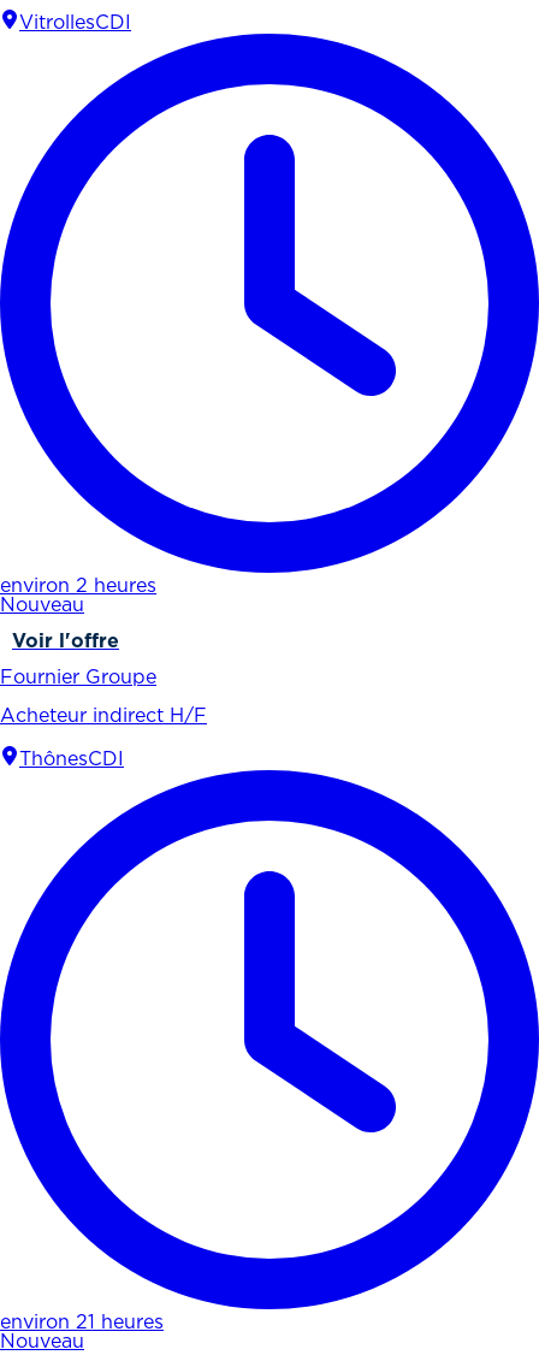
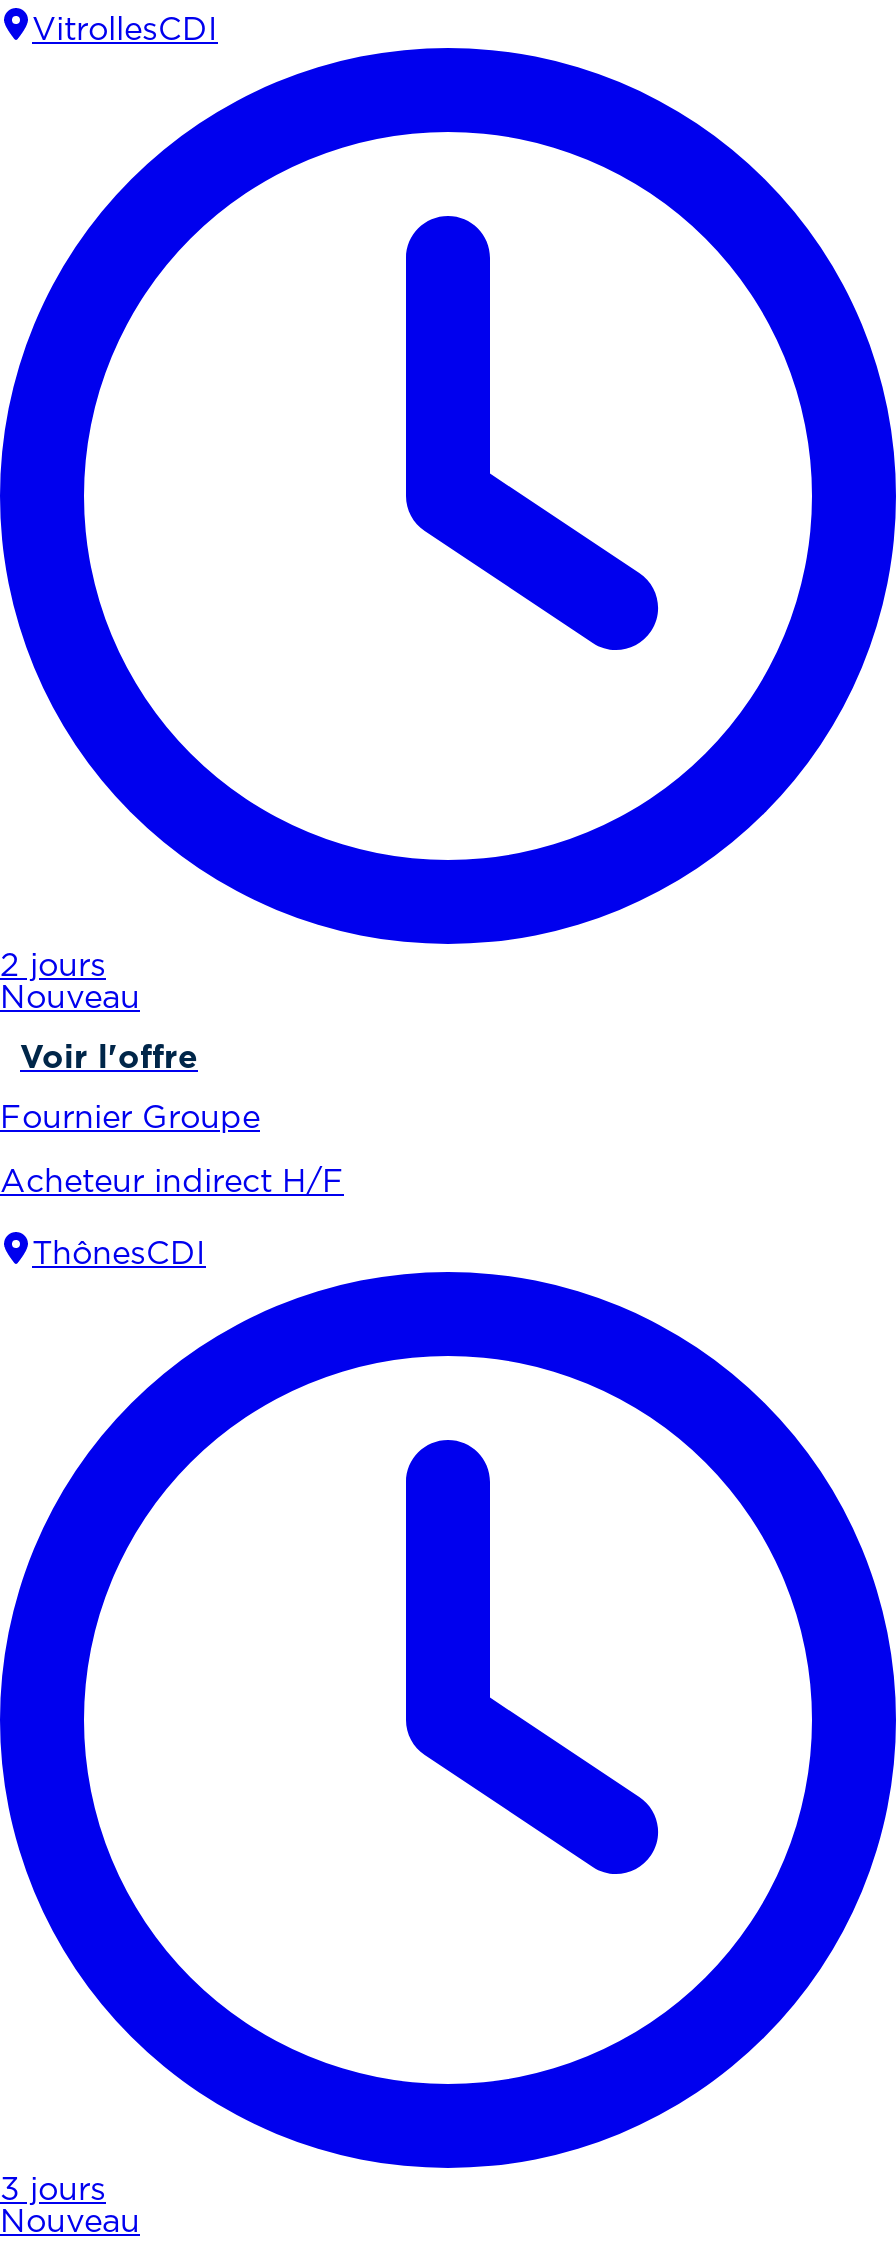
- environ 2 heures
+ 2 jours

- environ 21 heures
+ 3 jours
